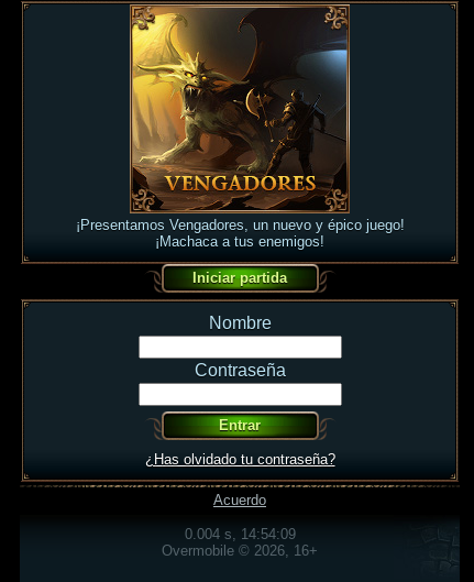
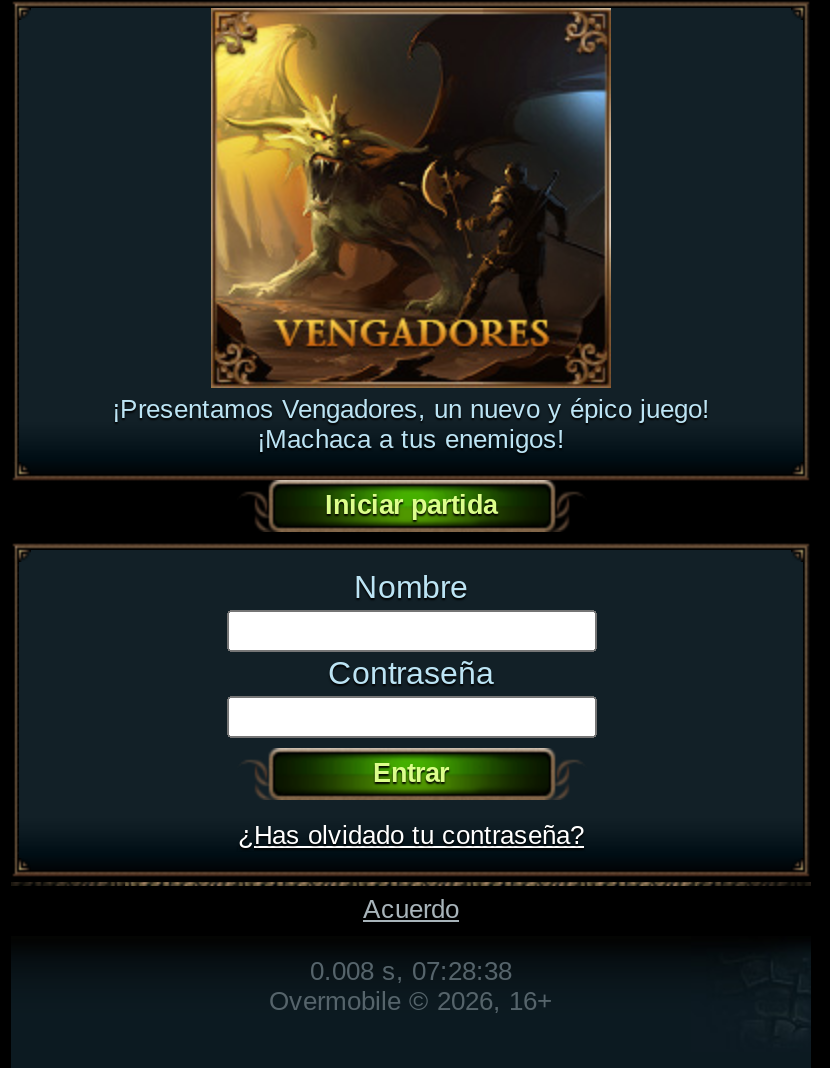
- 0.004 s, 14:54:09
+ 0.008 s, 07:28:38
